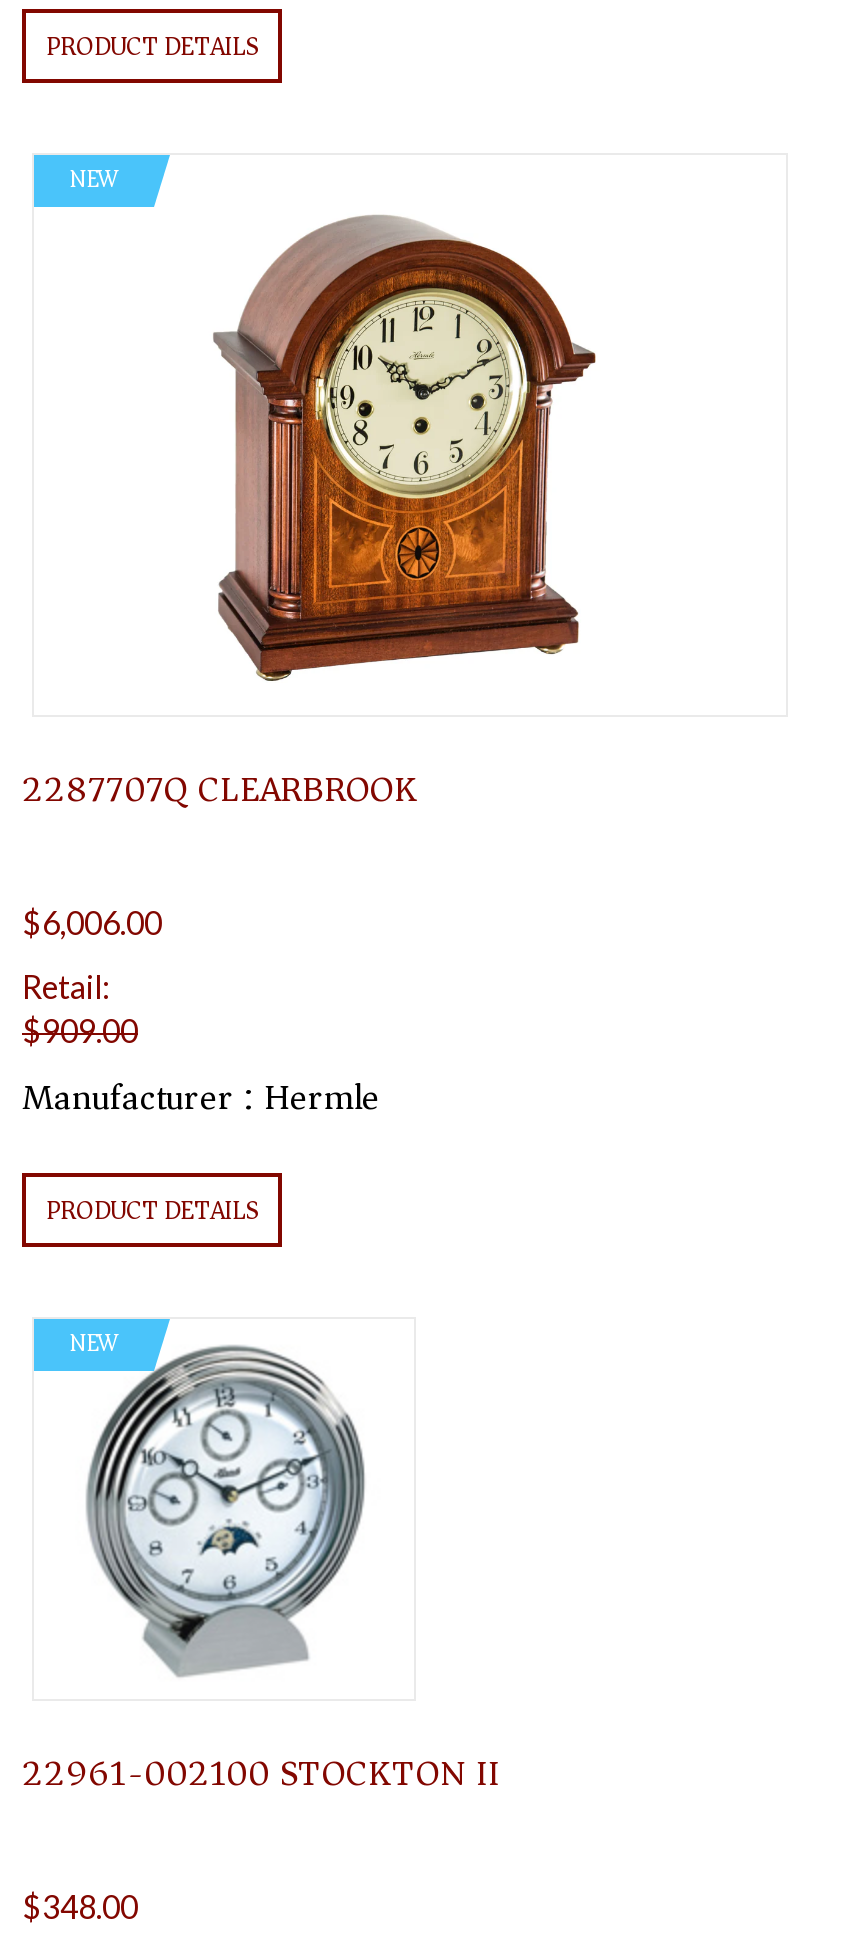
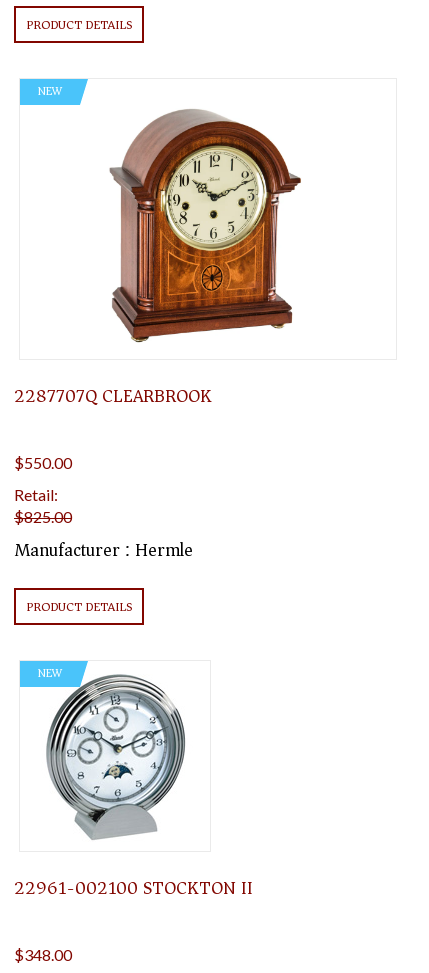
- $6,006.00
+ $550.00

- $909.00
+ $825.00
